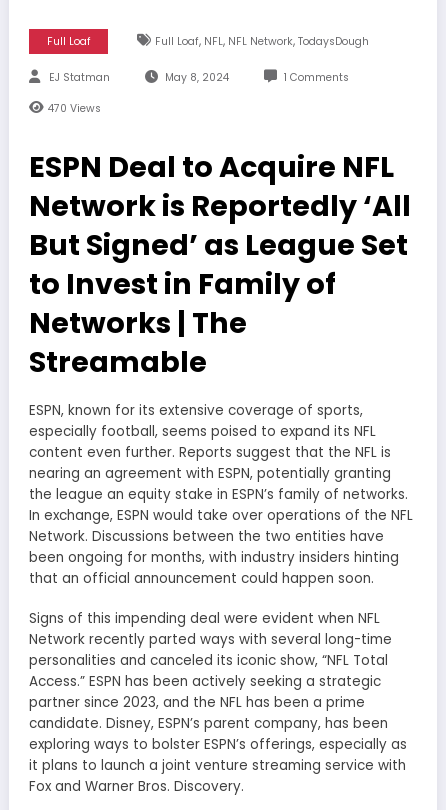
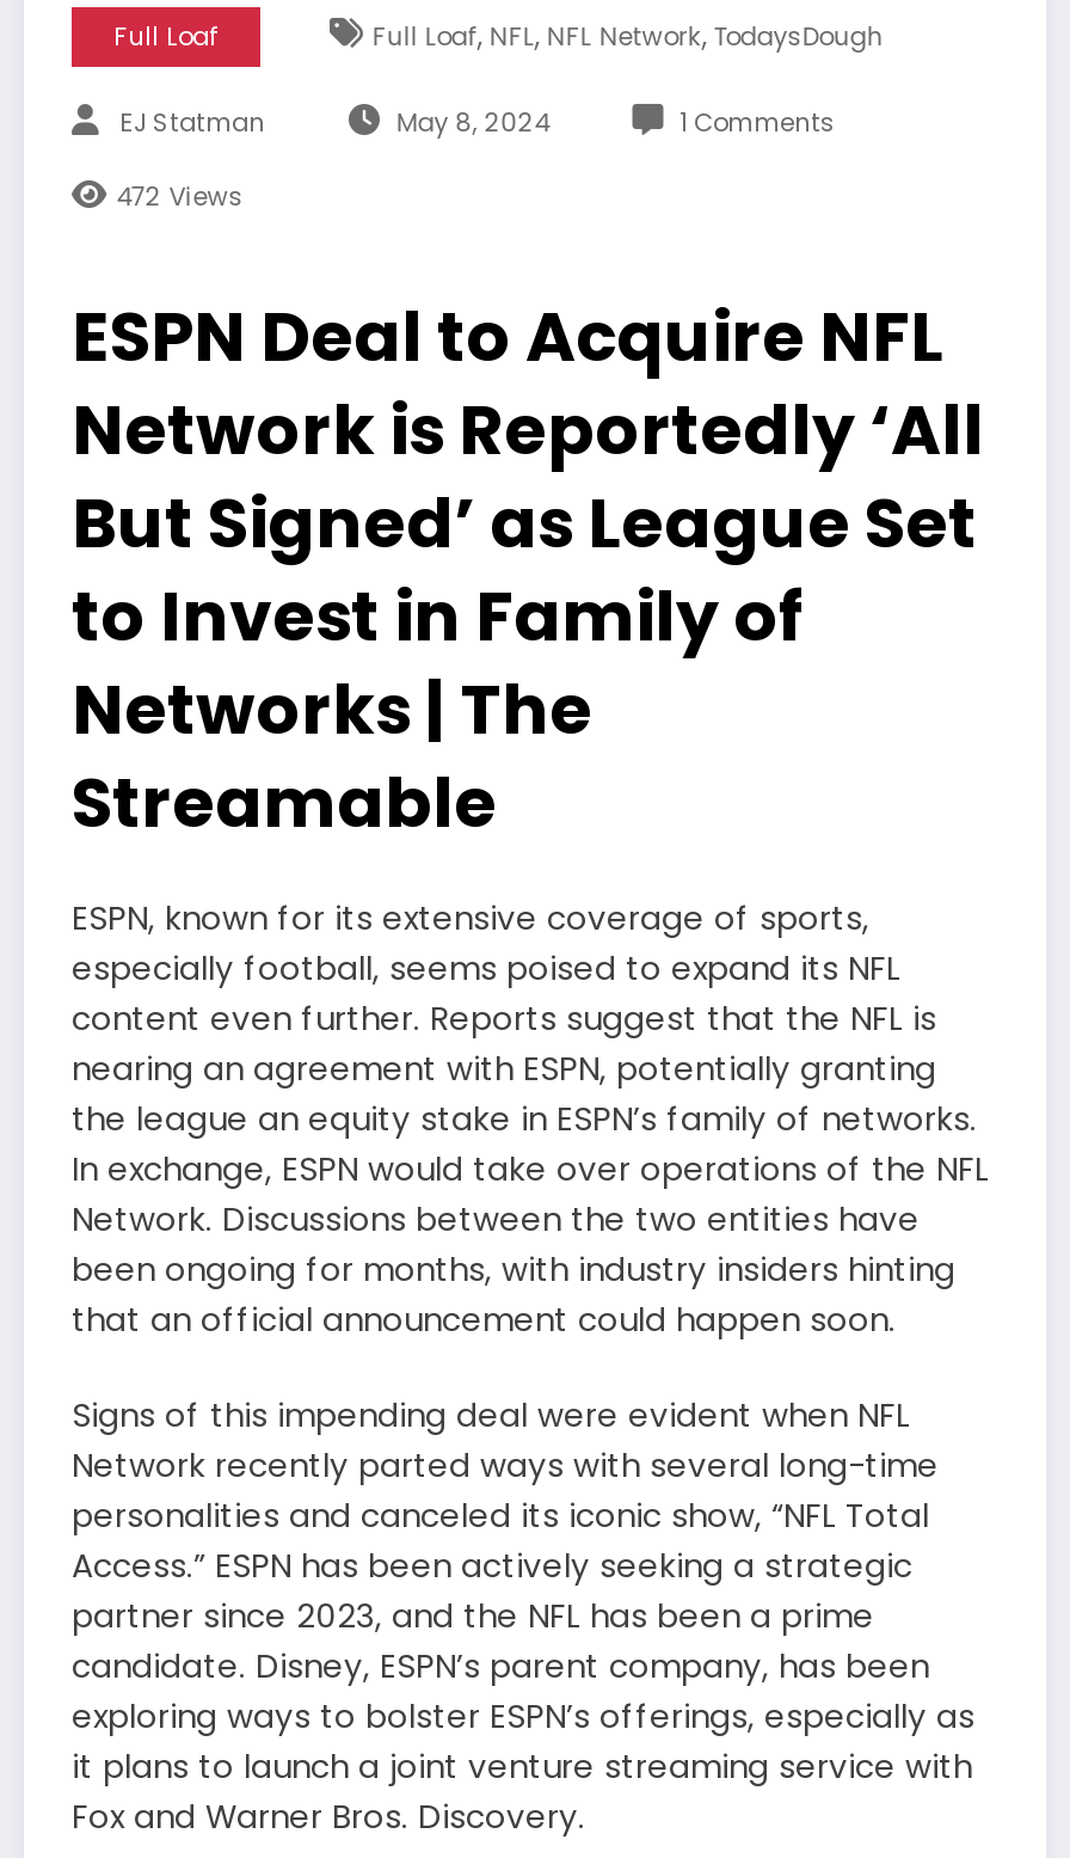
- 470 Views
+ 472 Views
